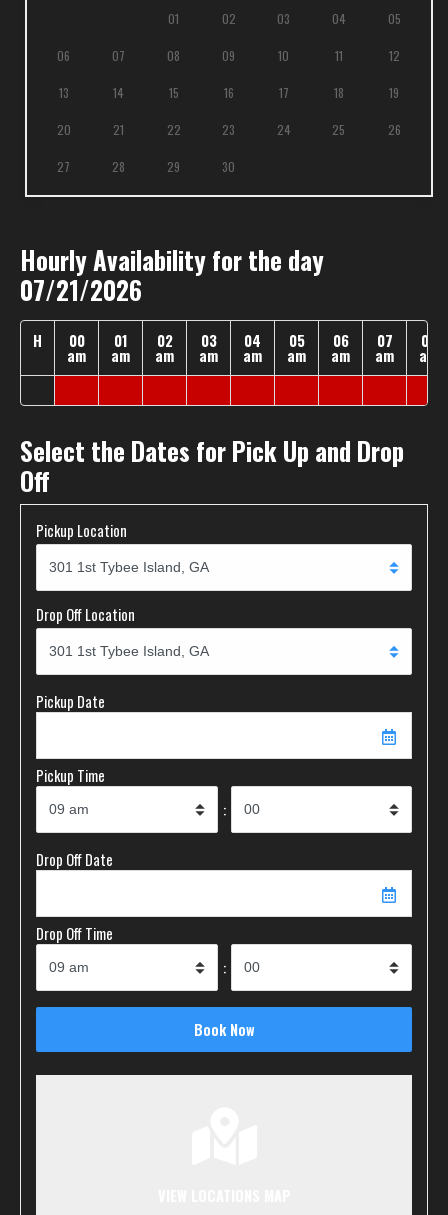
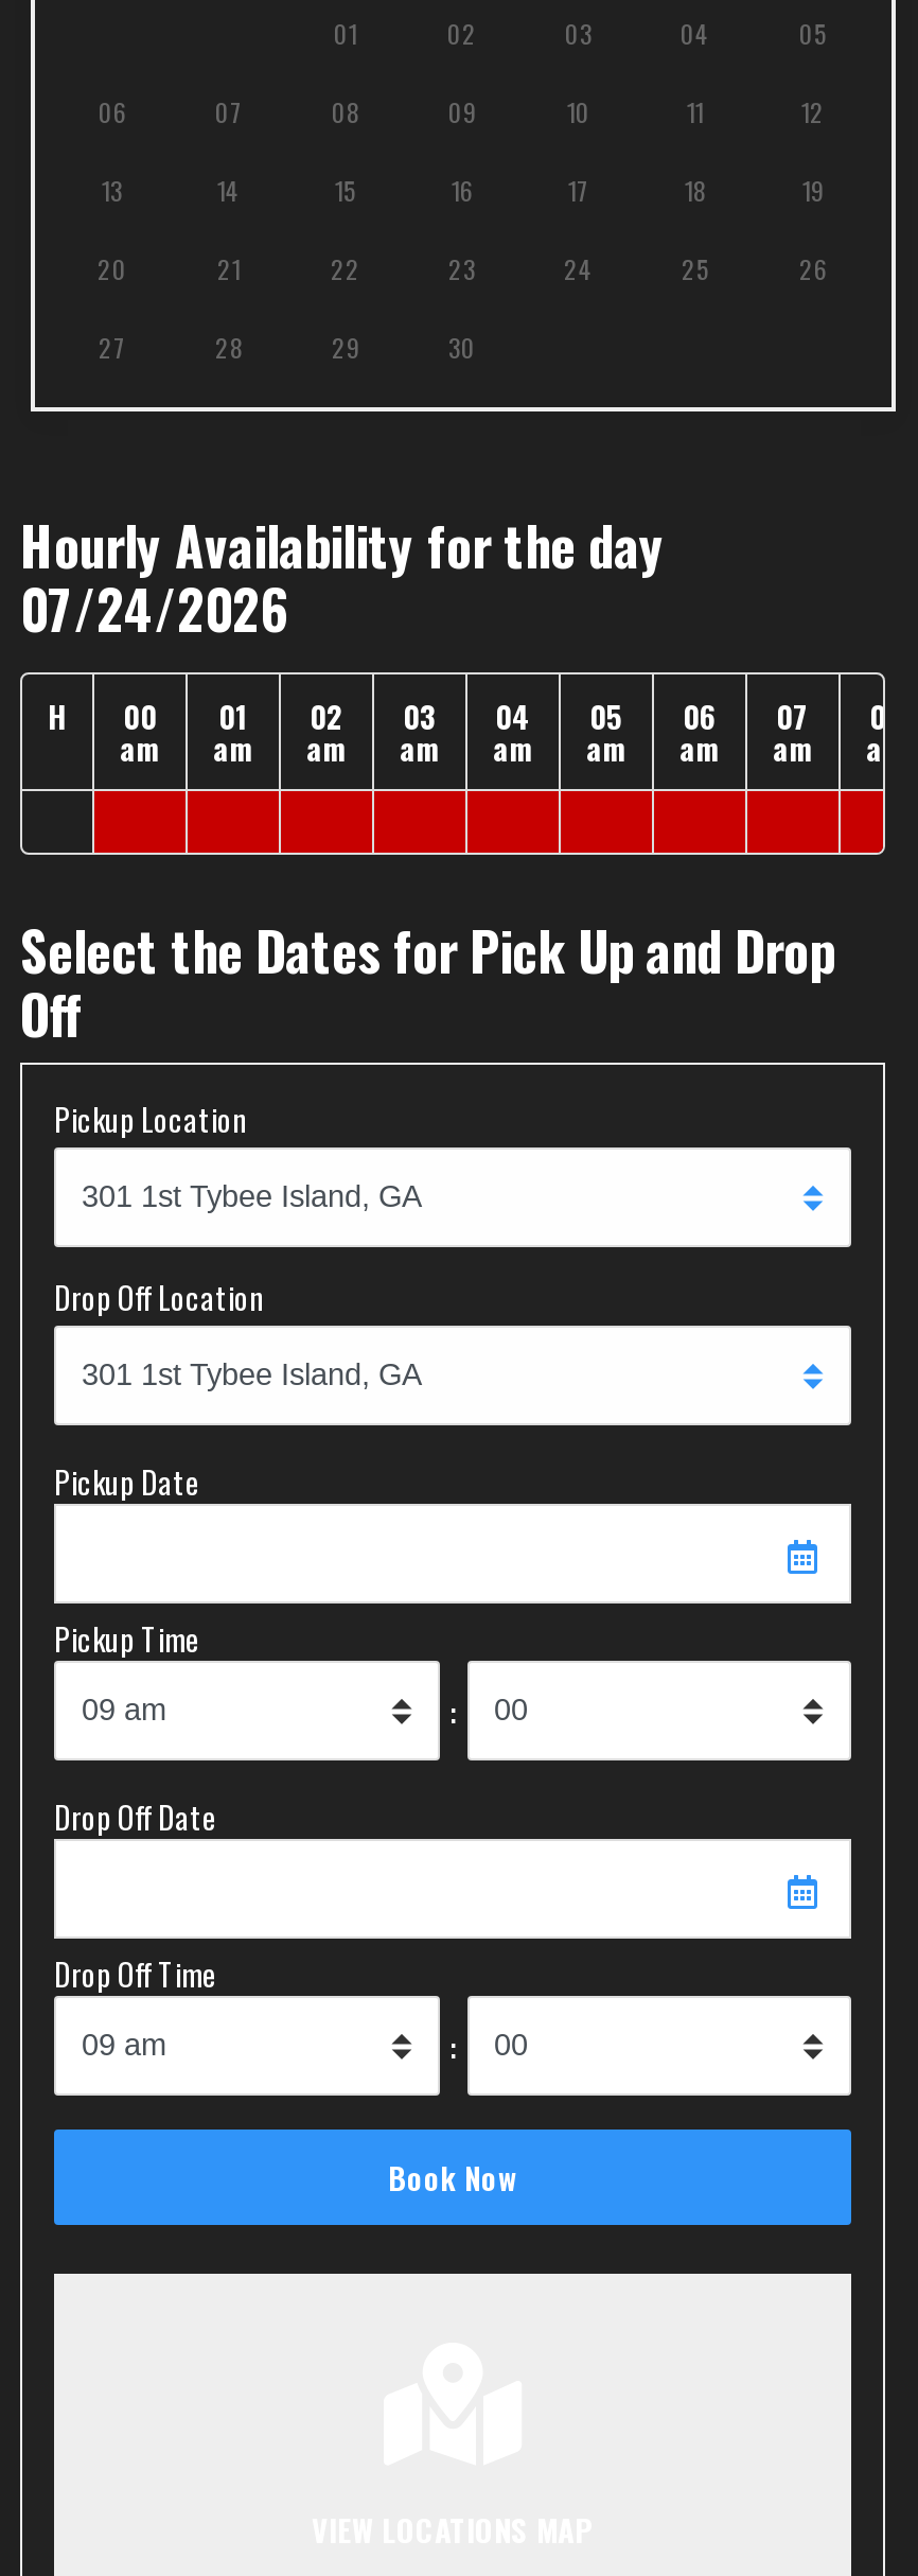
- 07/21/2026
+ 07/24/2026
